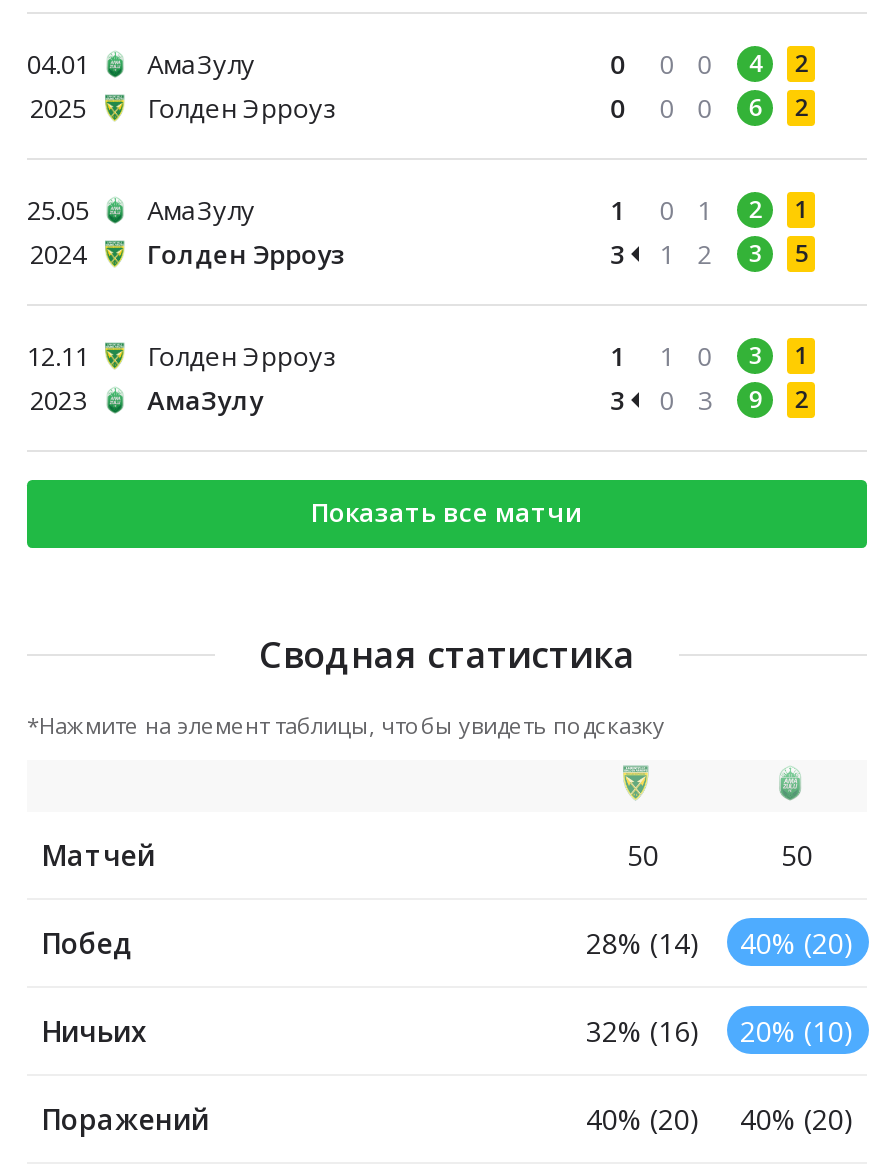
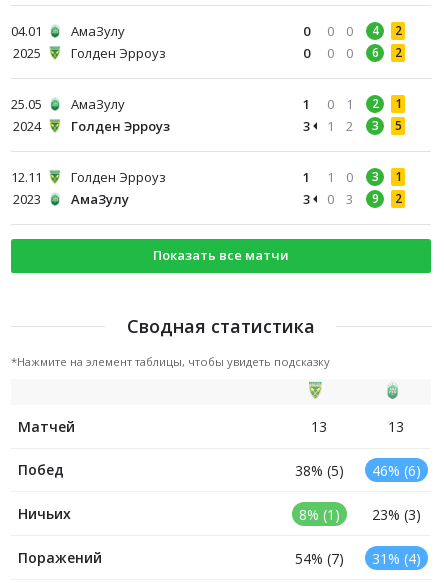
- 50
+ 13

- 50
+ 13

- 28% (14)
+ 38% (5)

- 40% (20)
+ 46% (6)

- 32% (16)
+ 8% (1)

- 20% (10)
+ 23% (3)

- 40% (20)
+ 54% (7)

- 40% (20)
+ 31% (4)
